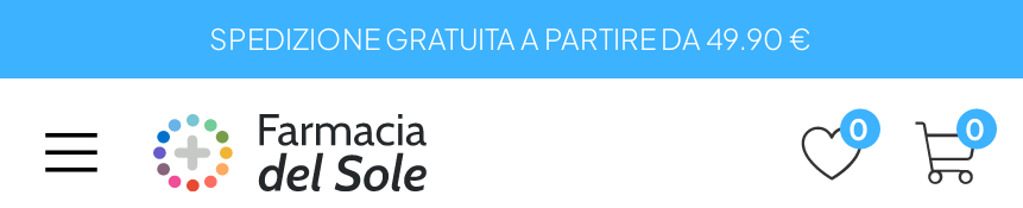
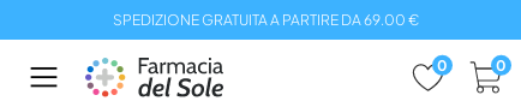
- SPEDIZIONE GRATUITA A PARTIRE DA 49.90 €
+ SPEDIZIONE GRATUITA A PARTIRE DA 69.00 €
